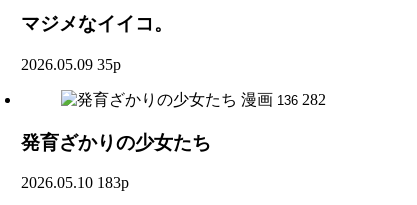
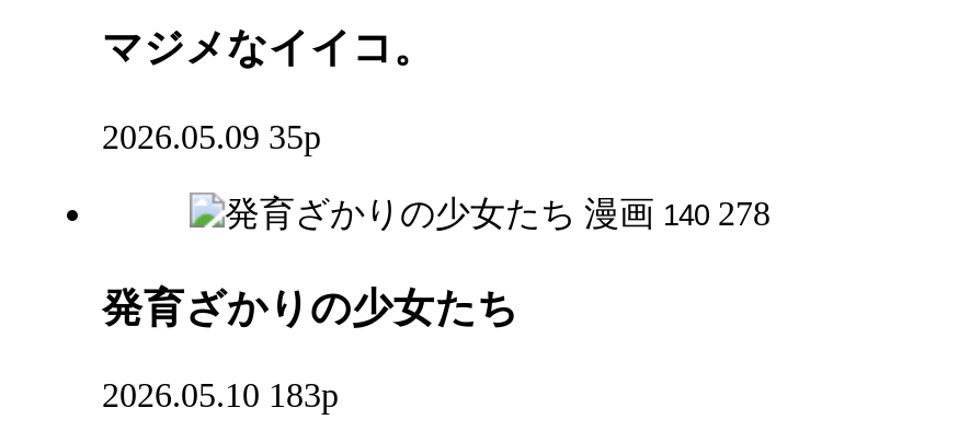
- 漫画 136 282
+ 漫画 140 278
